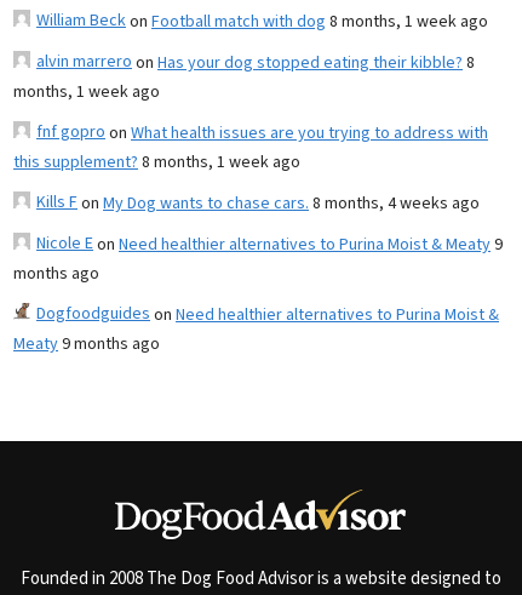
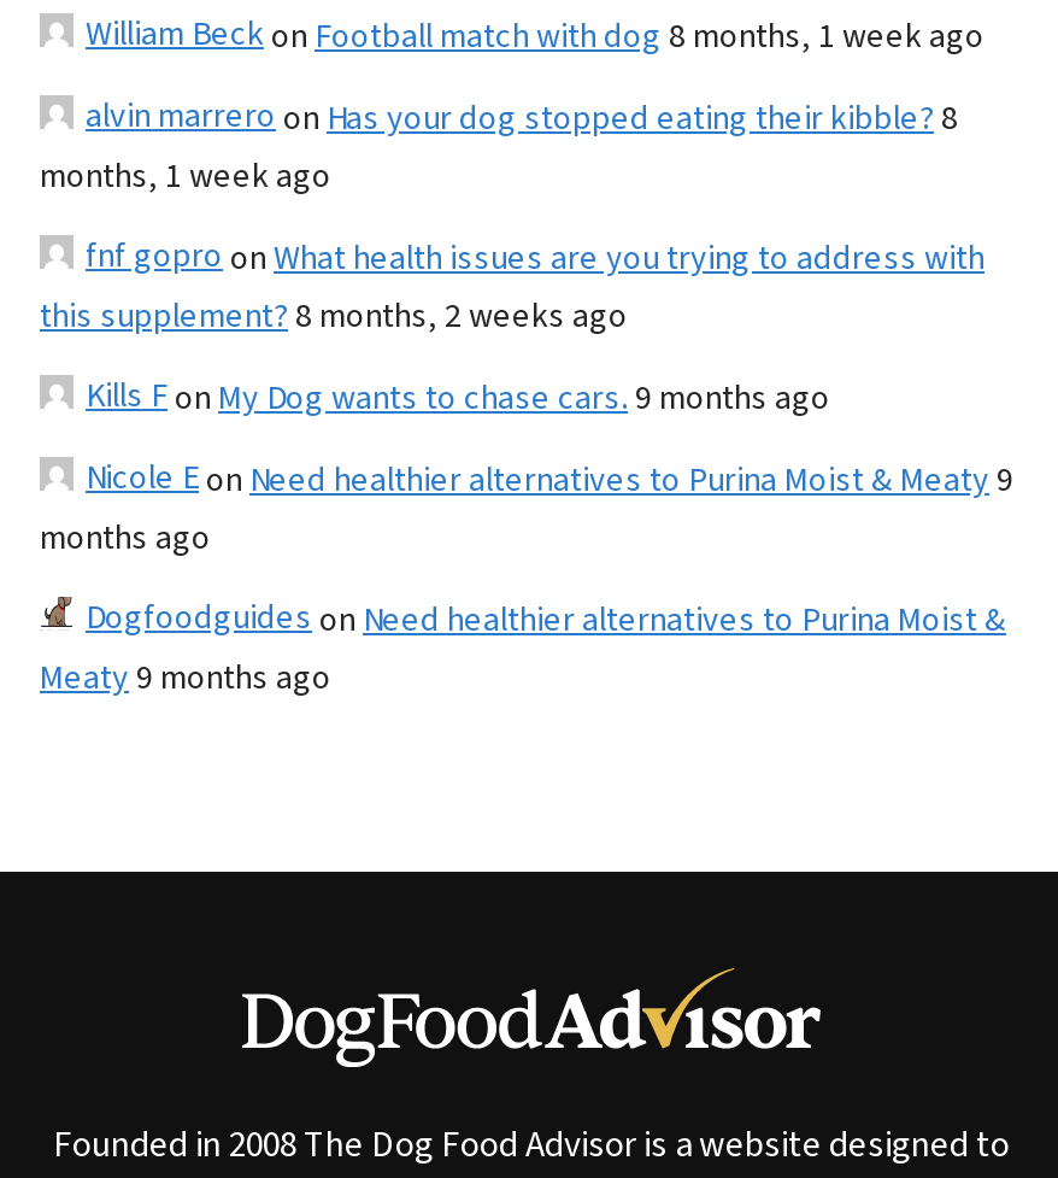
- this supplement? 8 months, 1 week ago
+ this supplement? 8 months, 2 weeks ago

- Kills Fon My Dog wants to chase cars. 8 months, 4 weeks ago
+ Kills Fon My Dog wants to chase cars. 9 months ago
